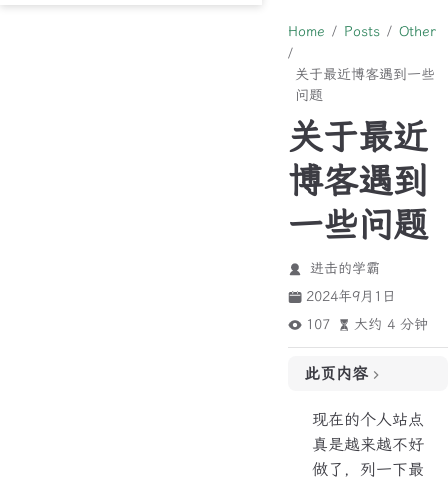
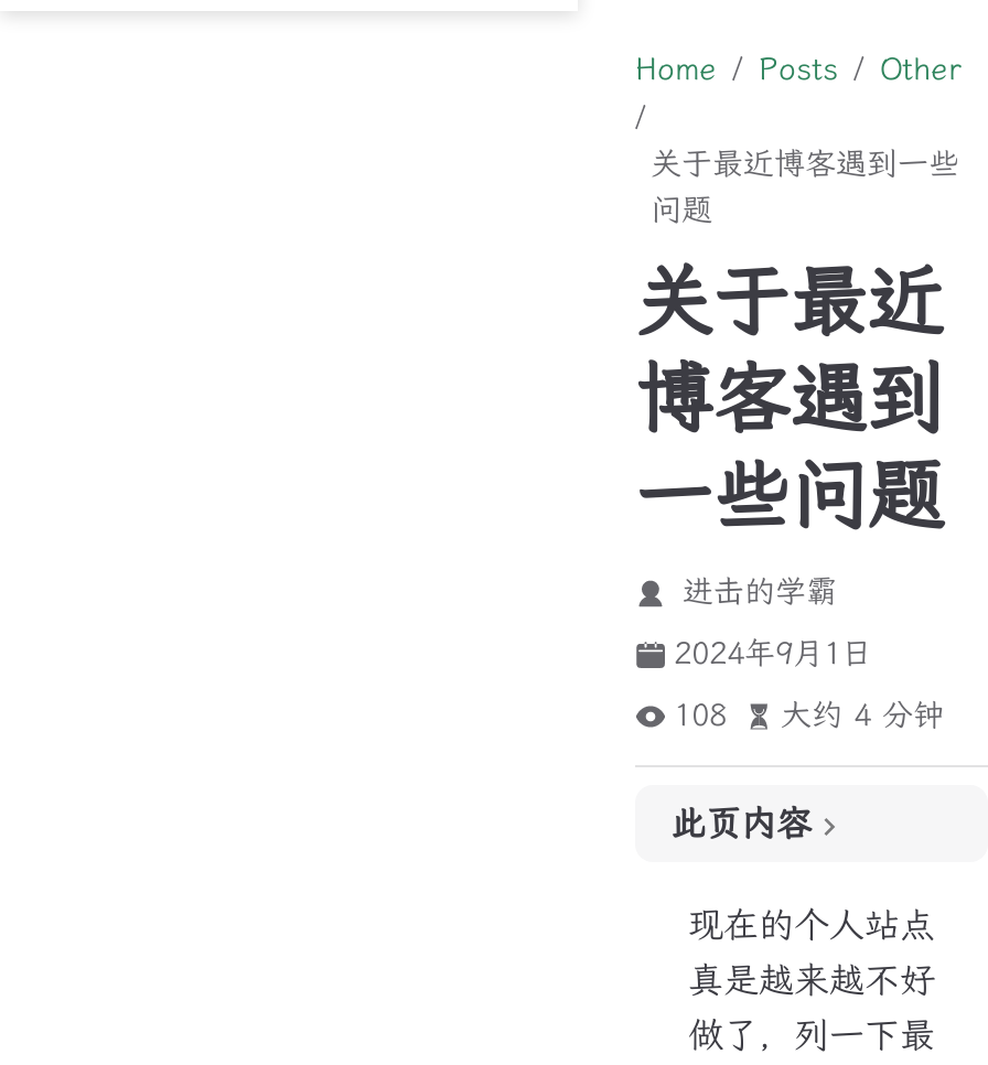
- 107 大约 4 分钟
+ 108 大约 4 分钟
